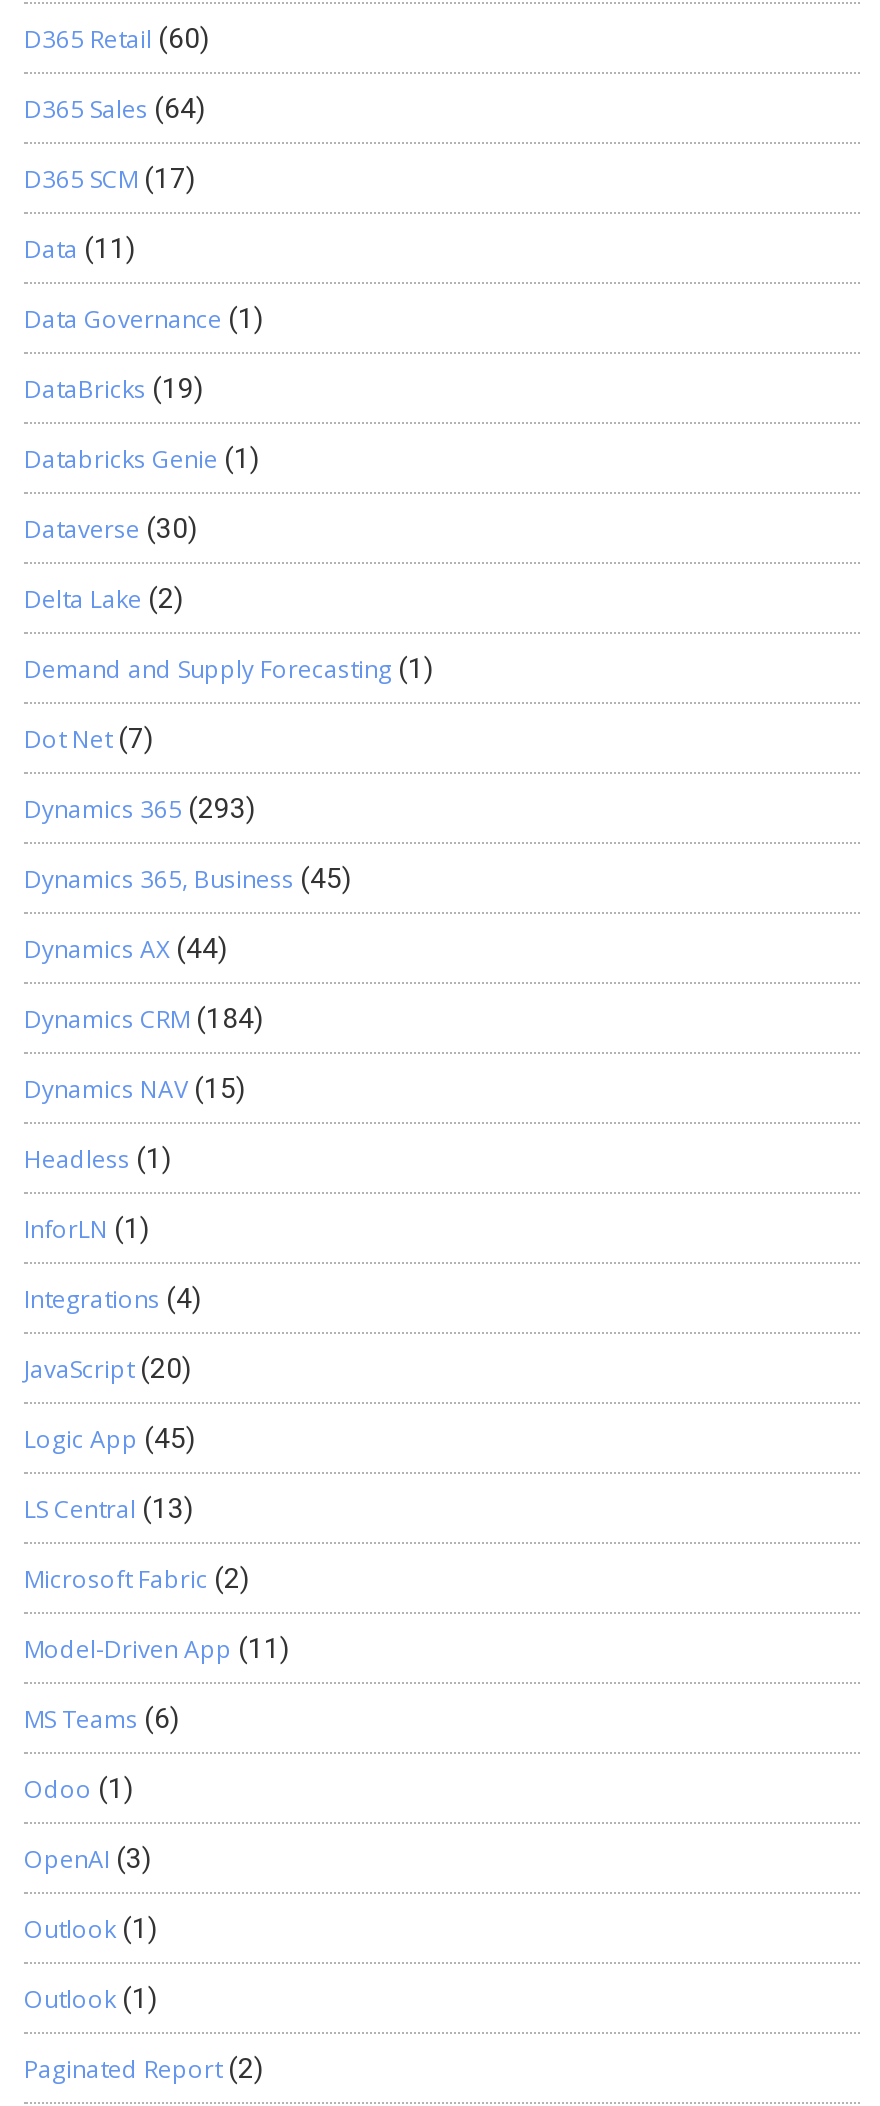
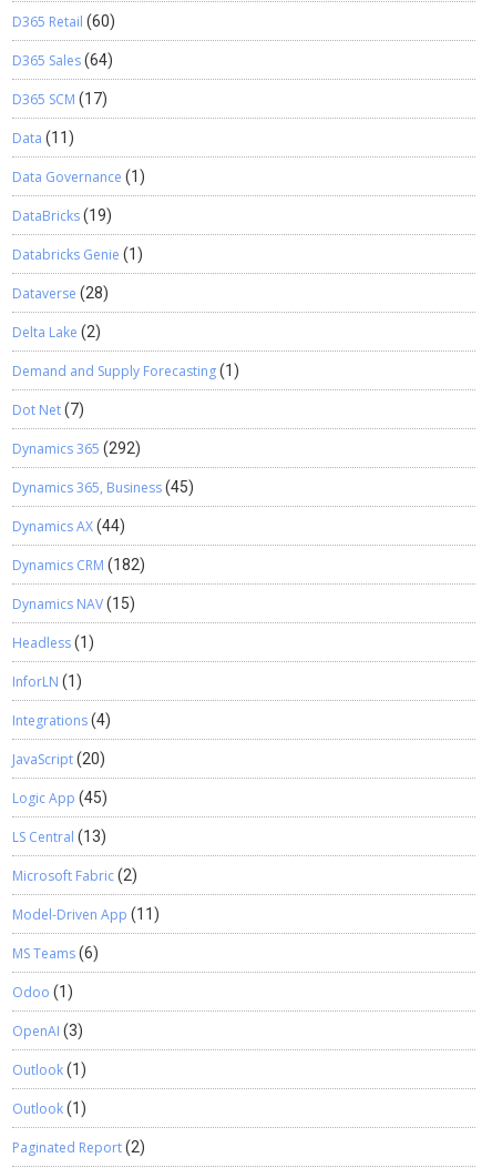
- Dataverse (30)
+ Dataverse (28)

- Dynamics 365 (293)
+ Dynamics 365 (292)

- Dynamics CRM (184)
+ Dynamics CRM (182)
